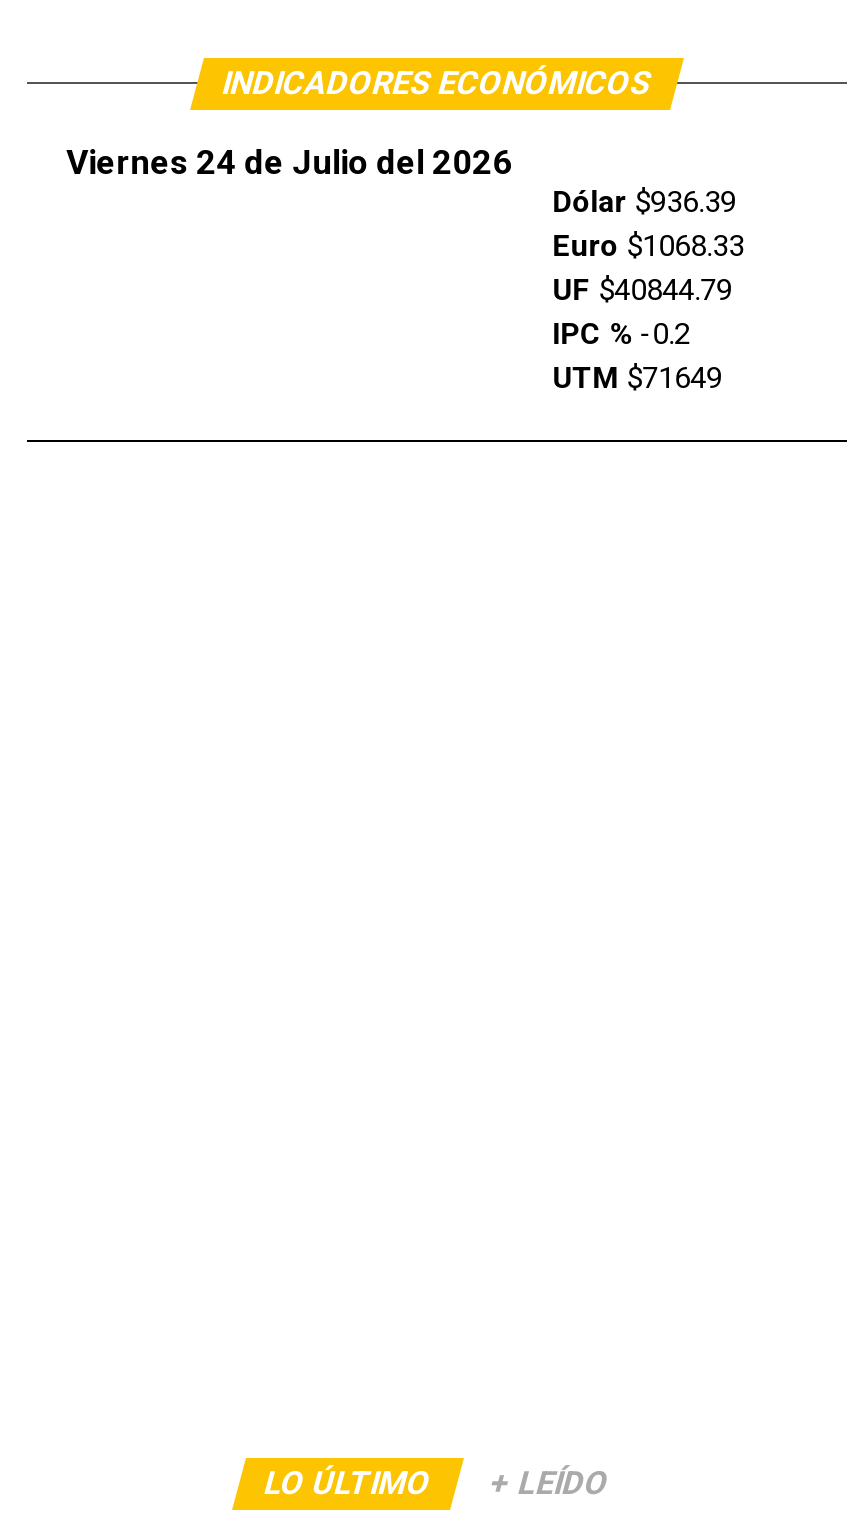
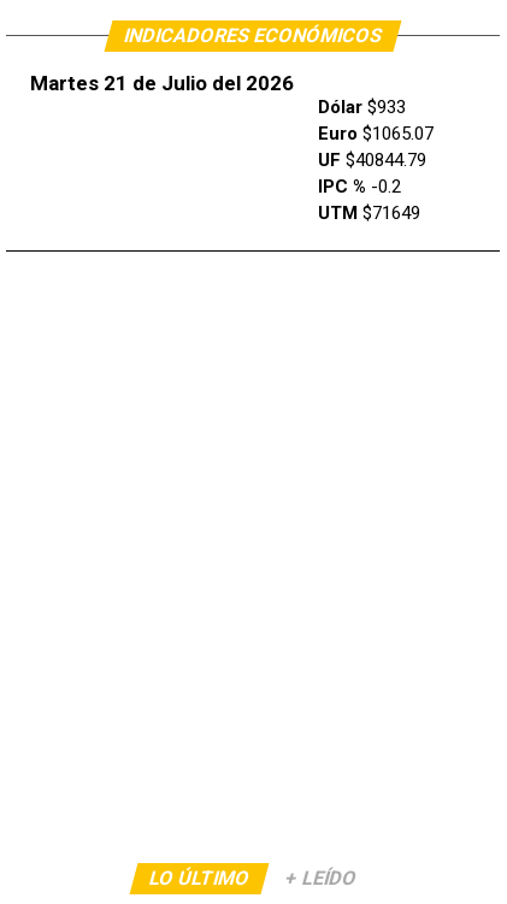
- Viernes 24 de Julio del 2026
+ Martes 21 de Julio del 2026

- Dólar $936.39
+ Dólar $933

- Euro $1068.33
+ Euro $1065.07
